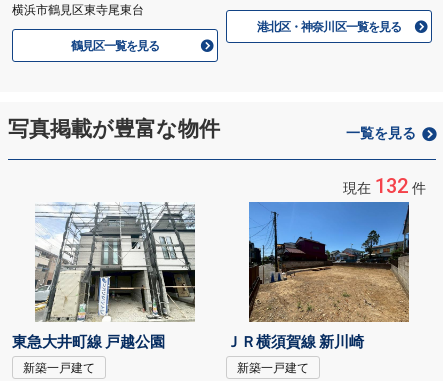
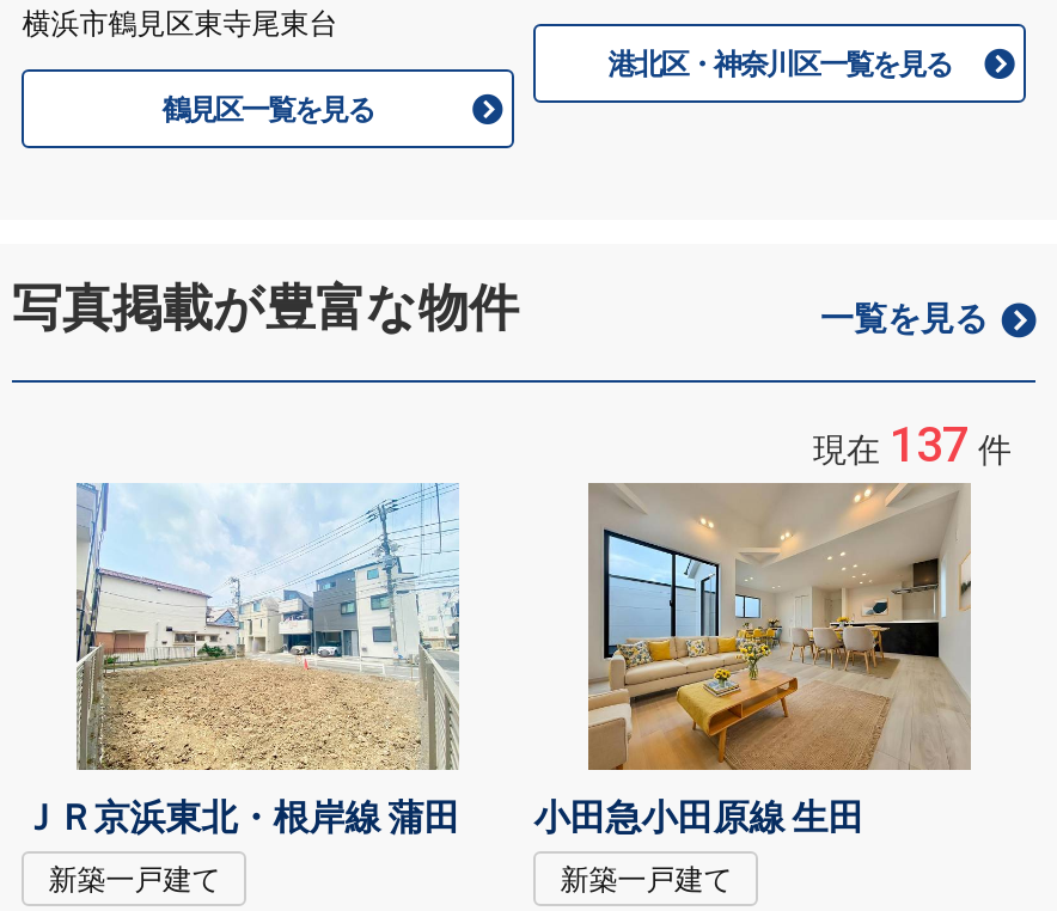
- 現在132件
+ 現在137件

- [image]
- 東急大井町線 戸越公園
+ [image]
+ ＪＲ京浜東北・根岸線 蒲田

- [image]
- ＪＲ横須賀線 新川崎
+ [image]
+ 小田急小田原線 生田
